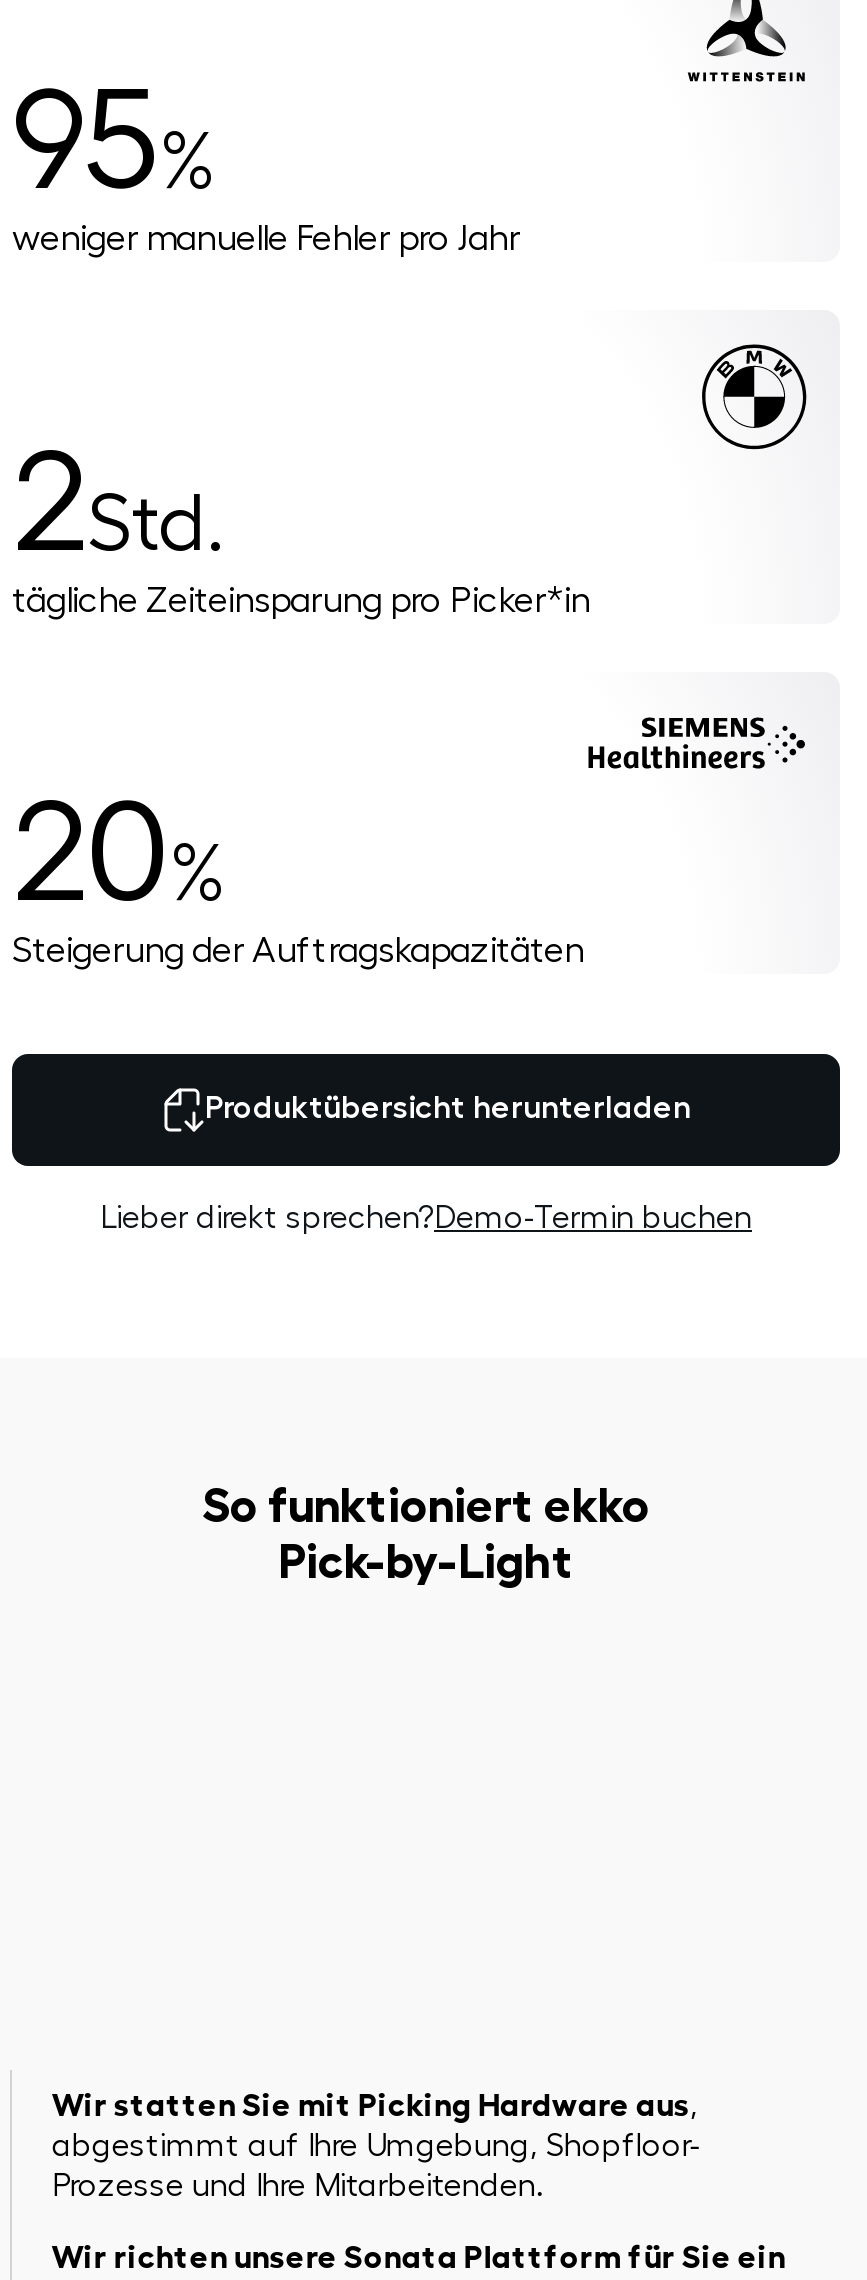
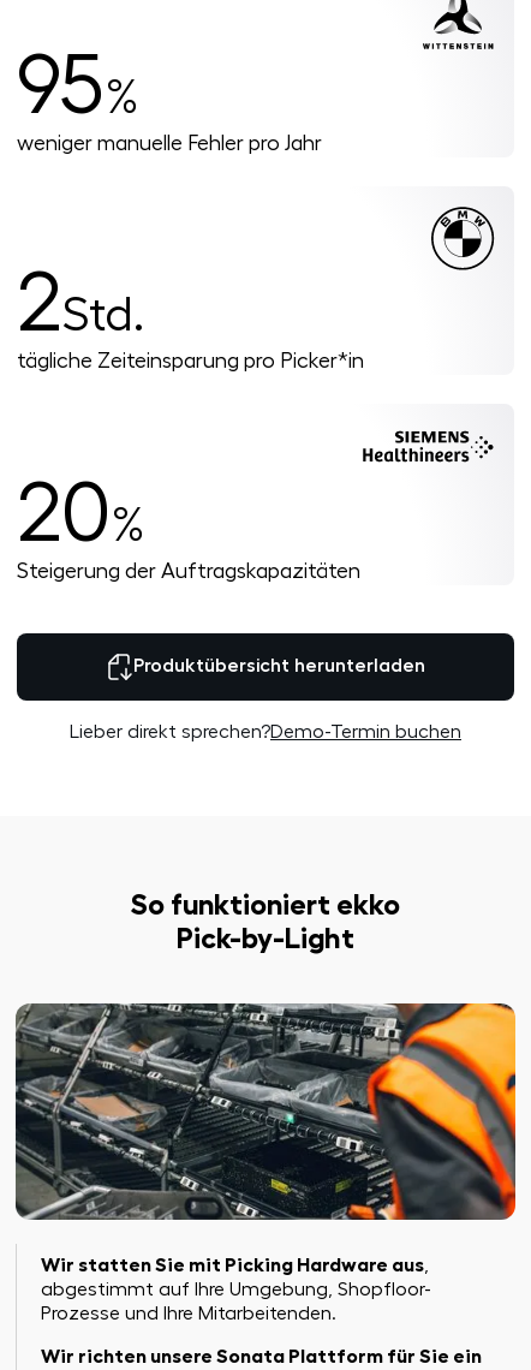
+ [image]
